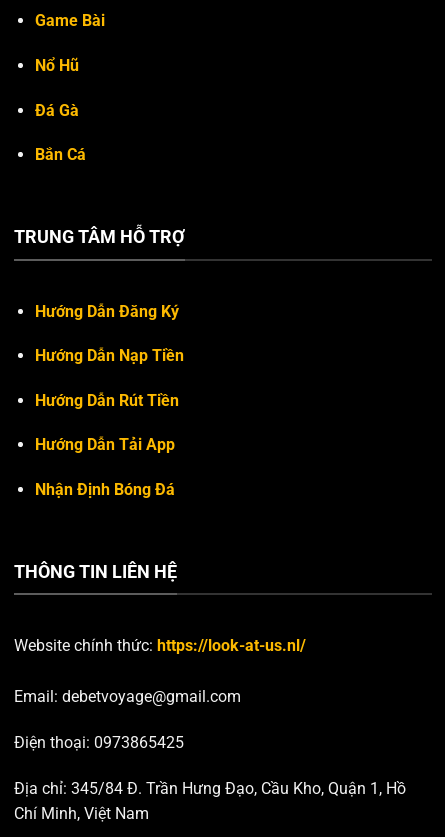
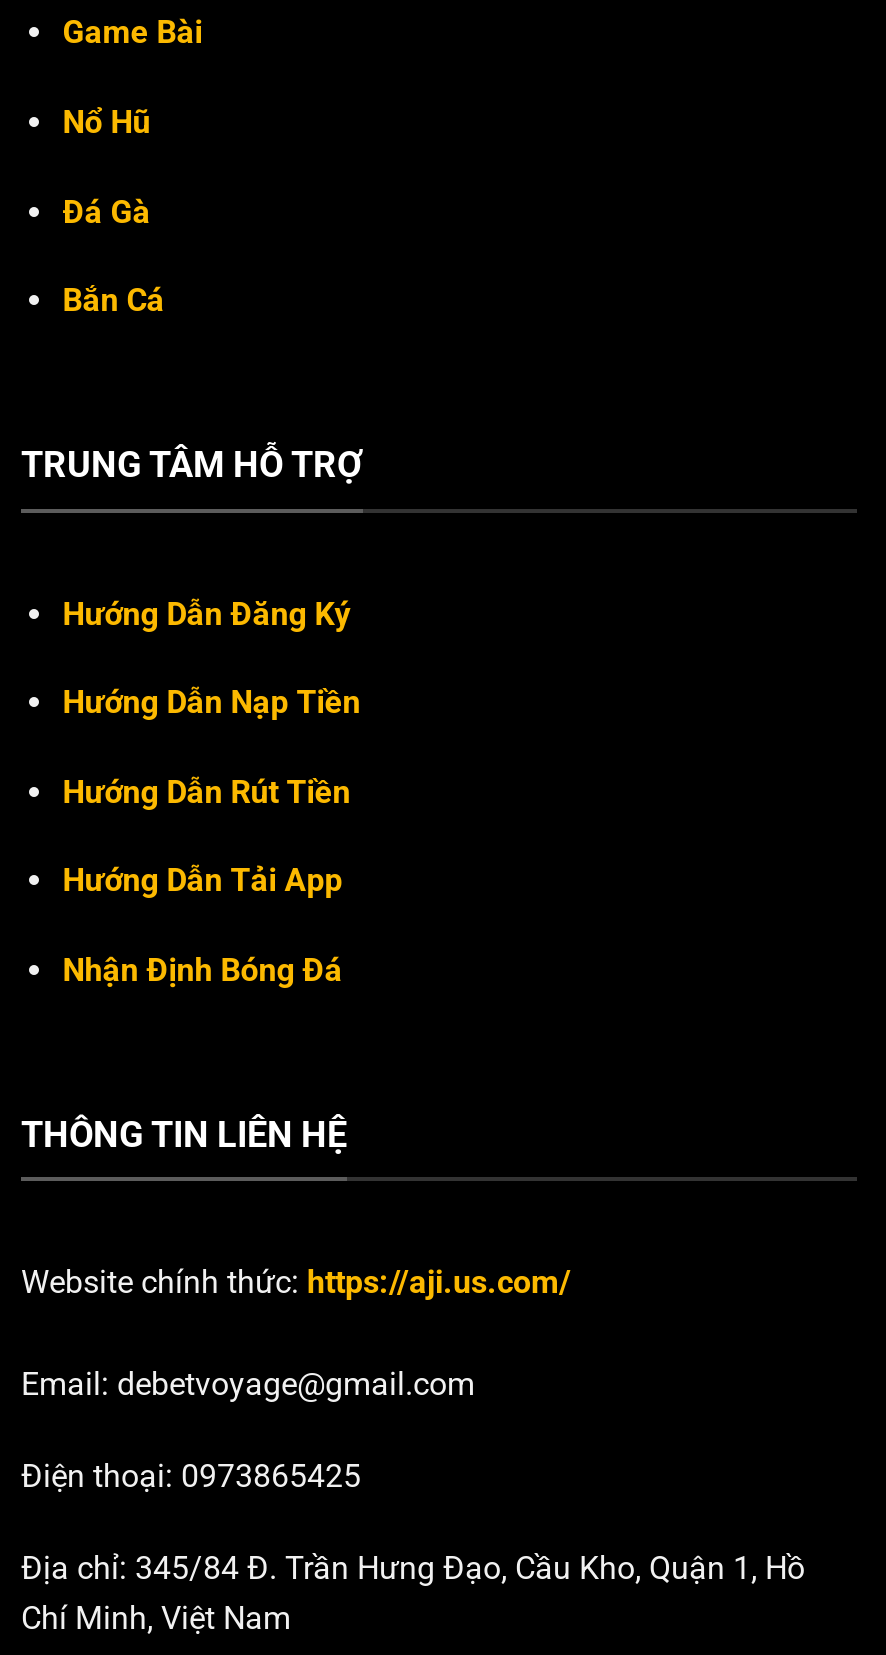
- Website chính thức: https://look-at-us.nl/
+ Website chính thức: https://aji.us.com/
